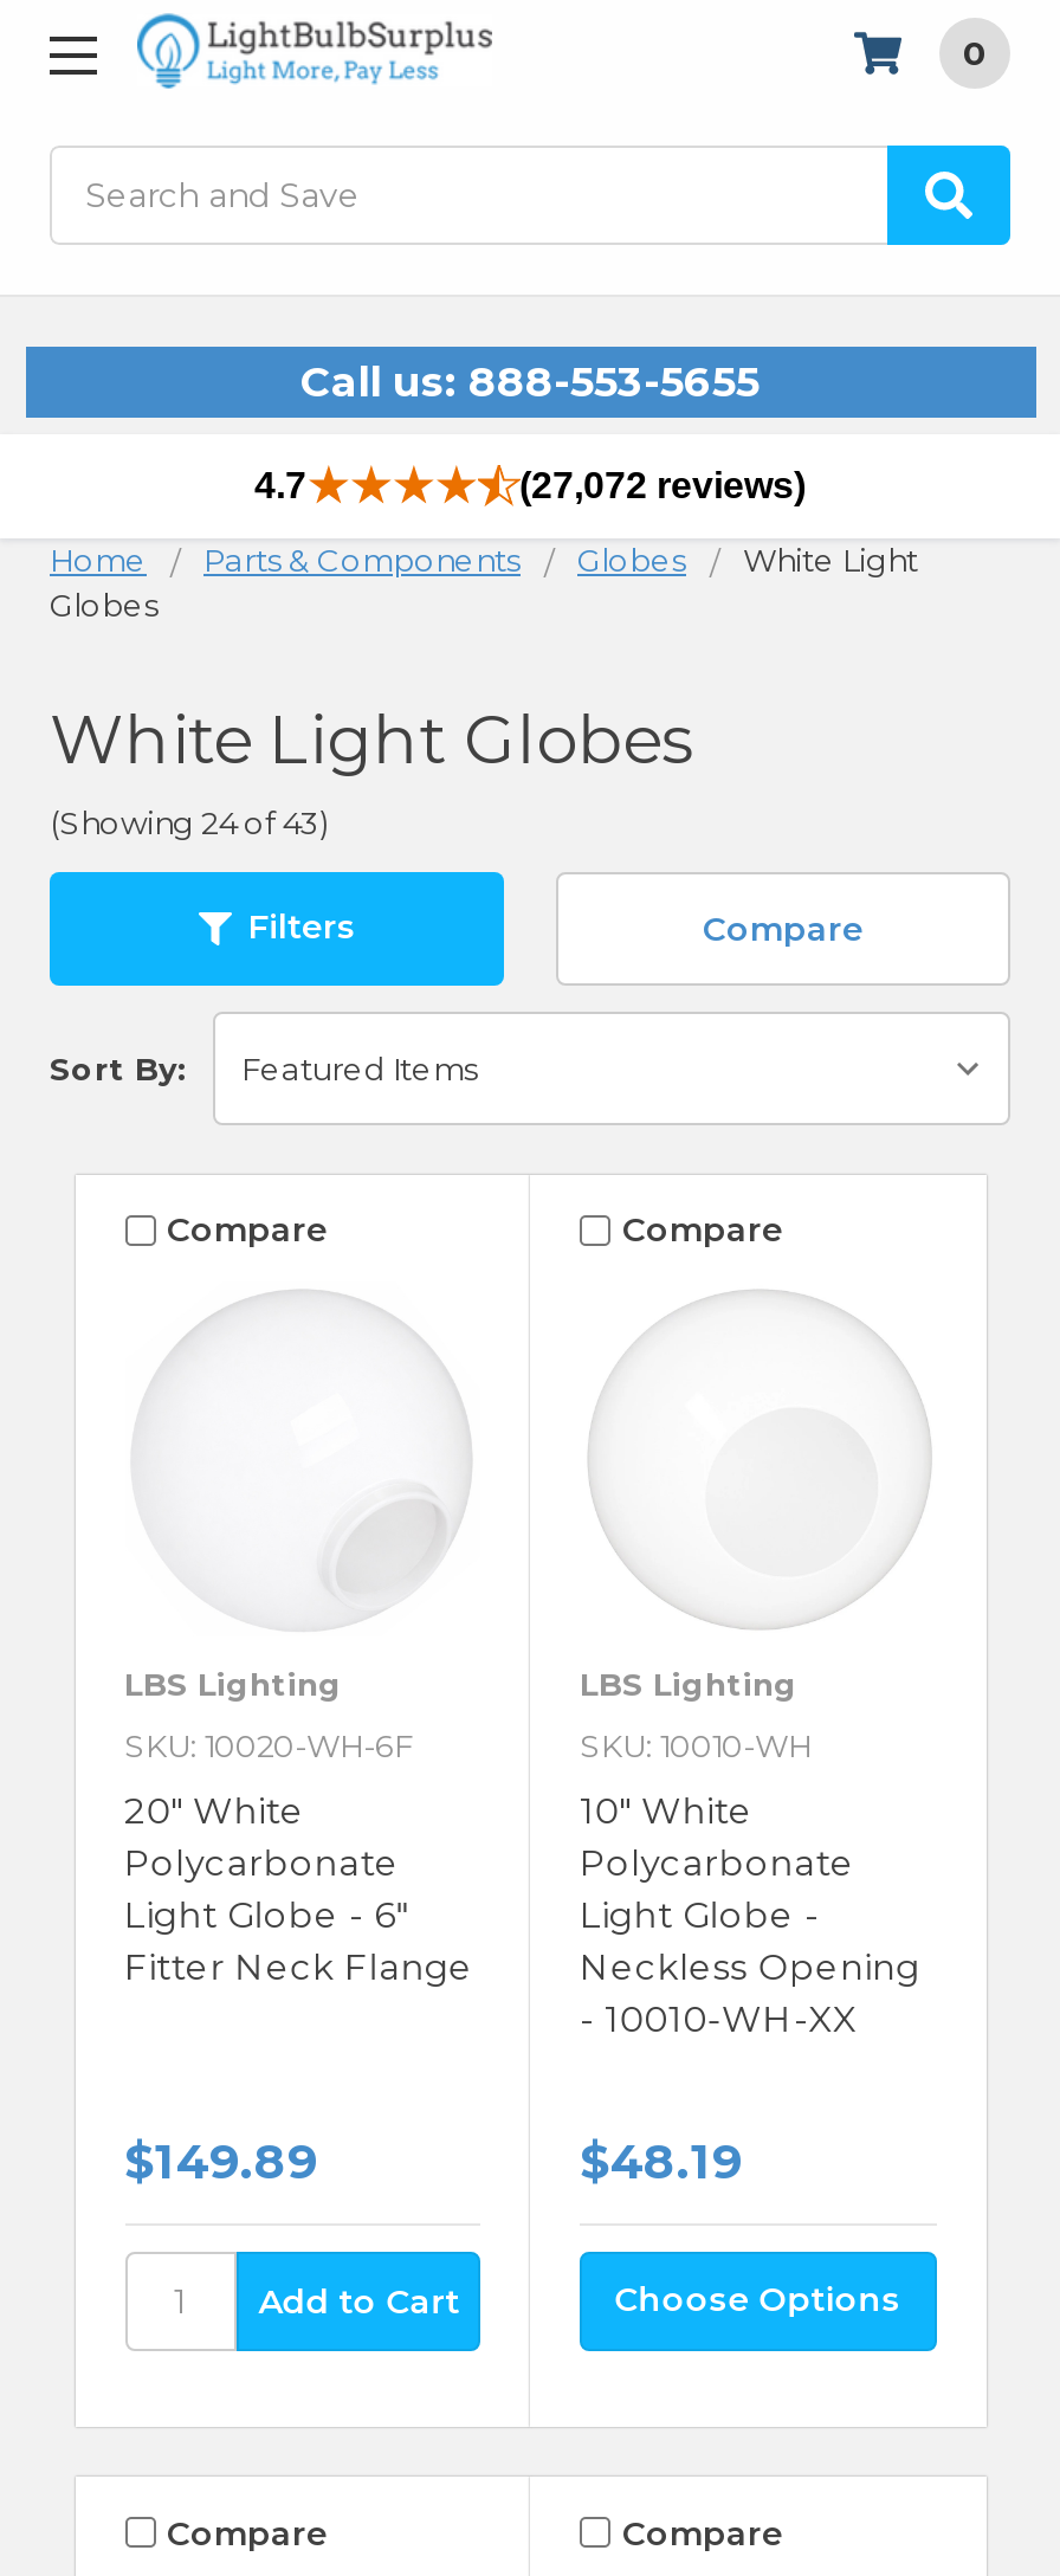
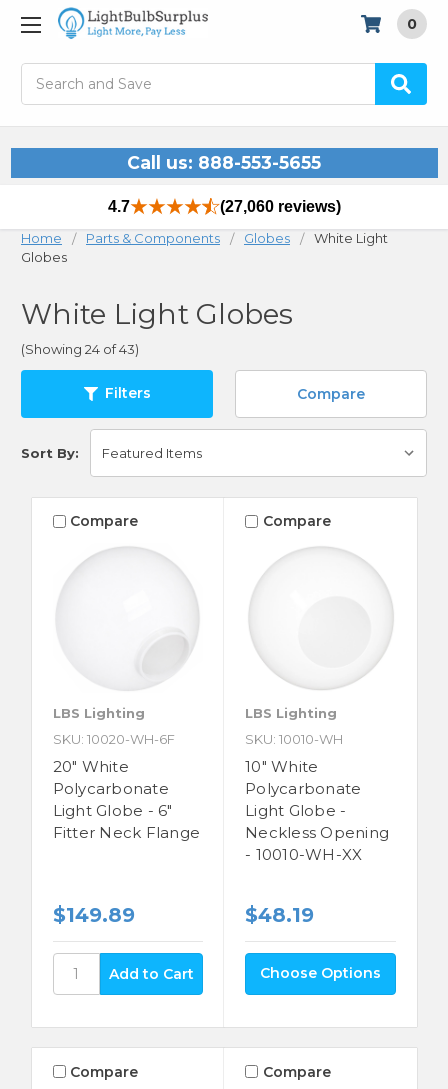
- (27,072 reviews)
+ (27,060 reviews)
